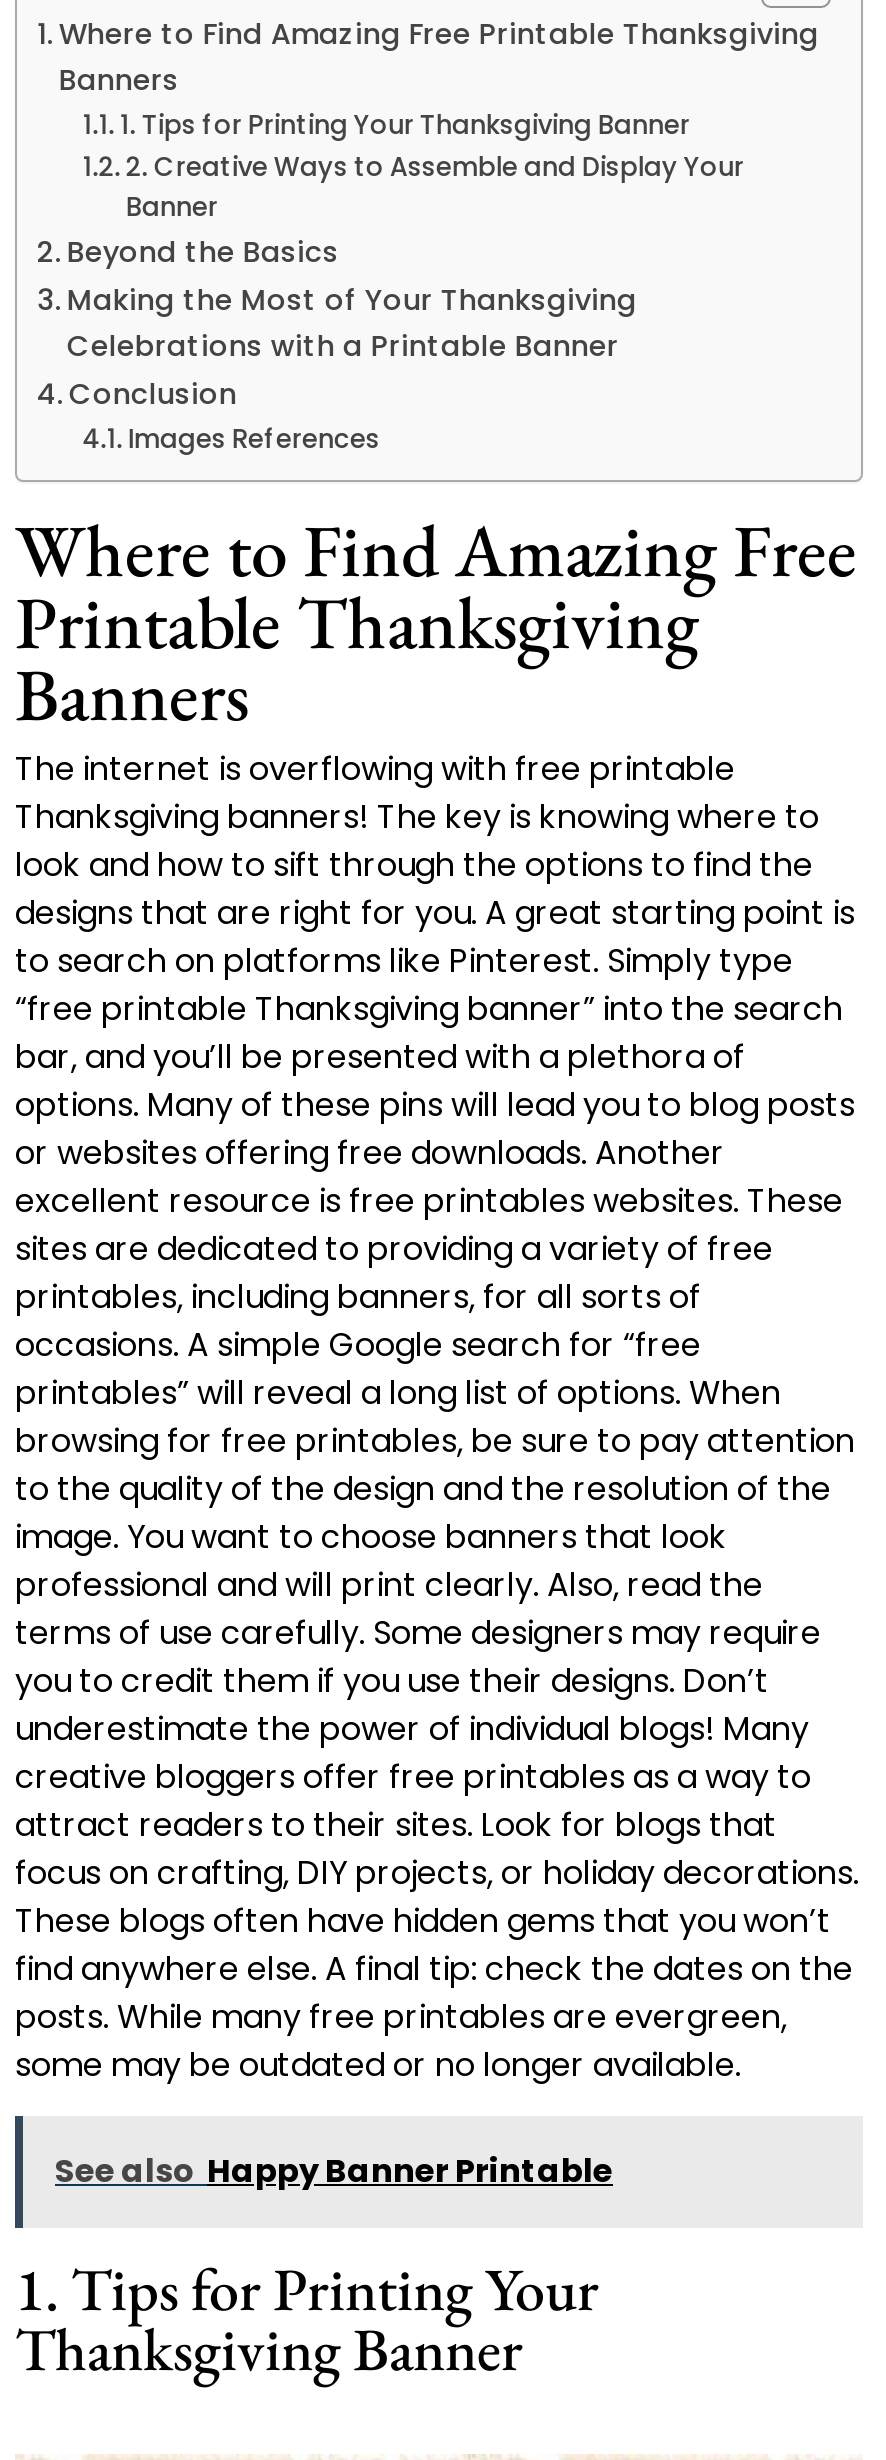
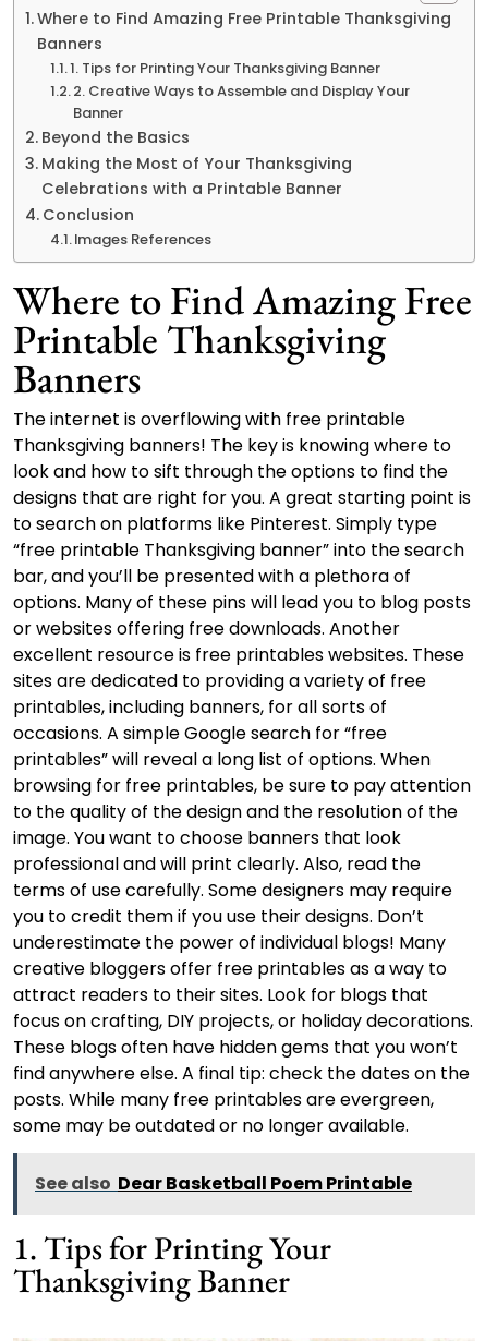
- See also Happy Banner Printable
+ See also Dear Basketball Poem Printable
